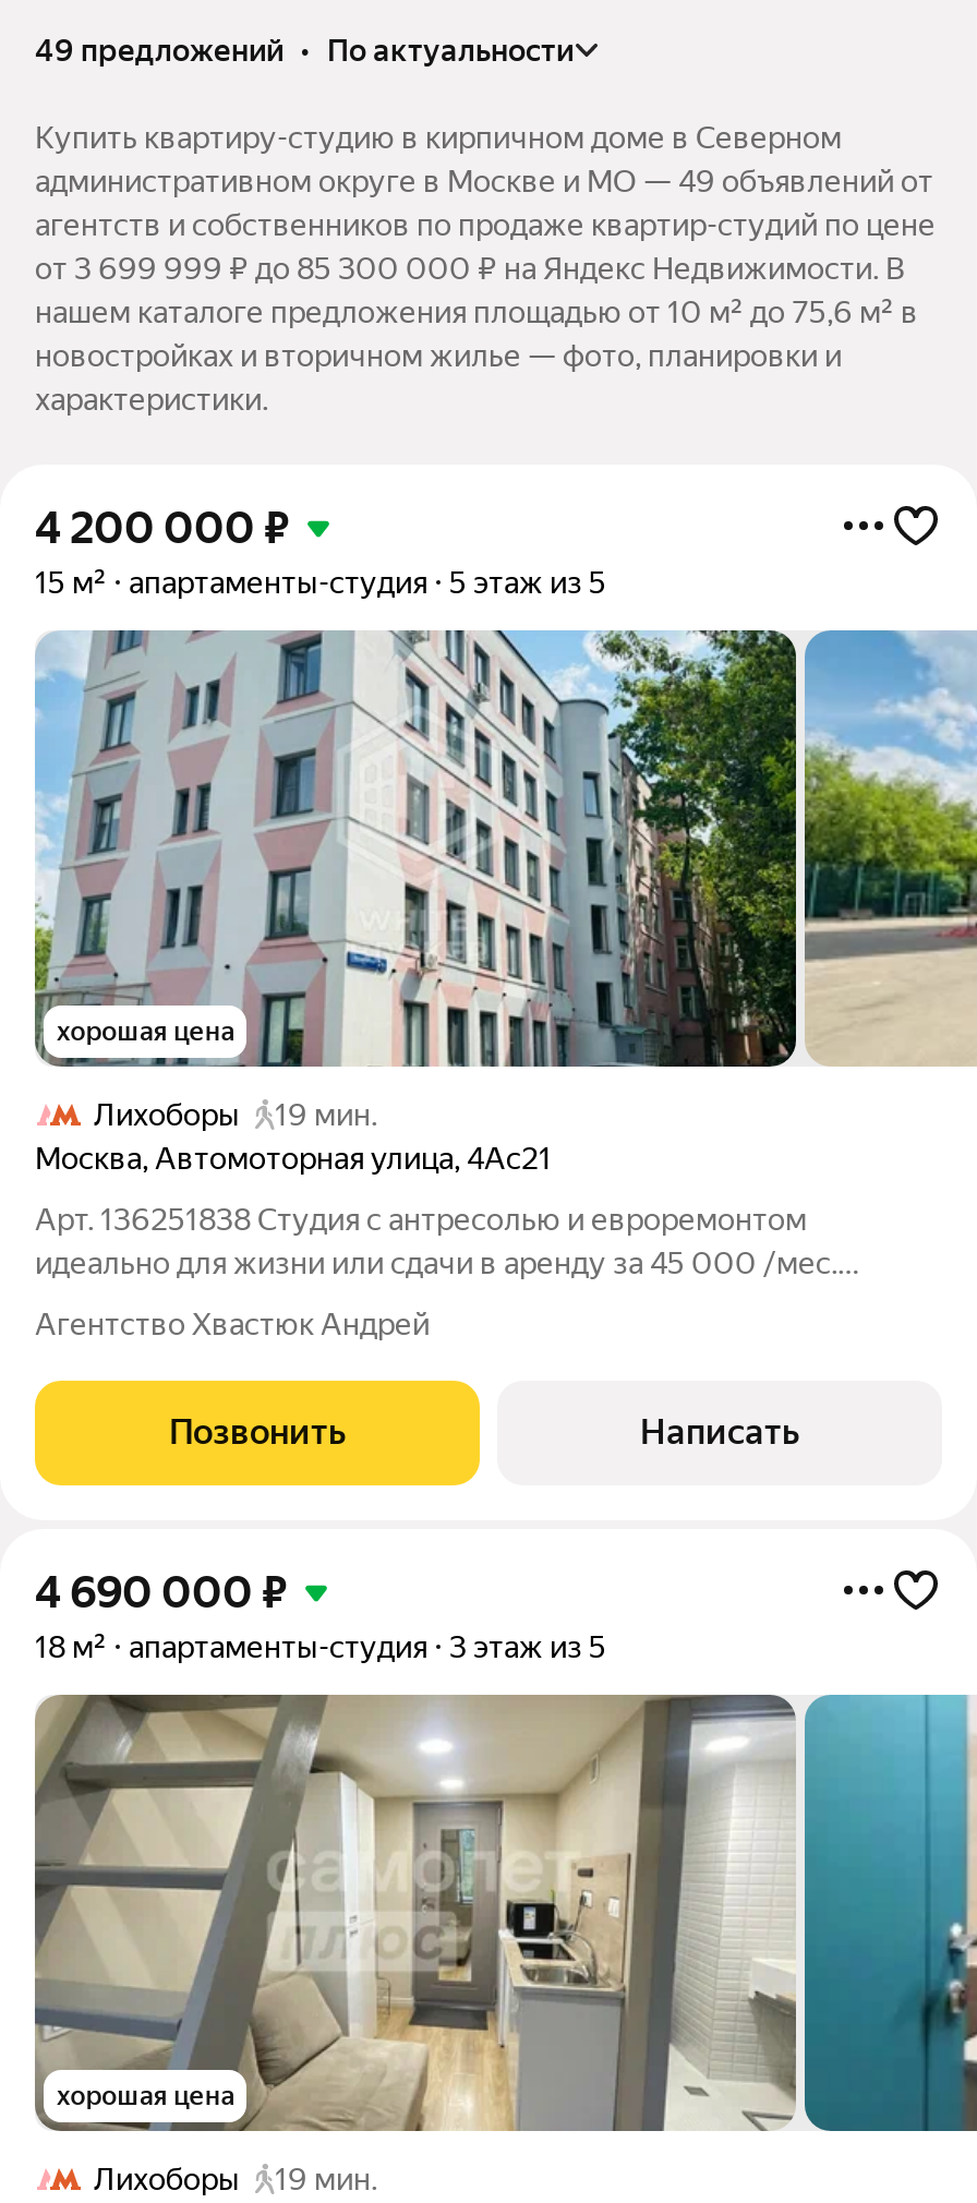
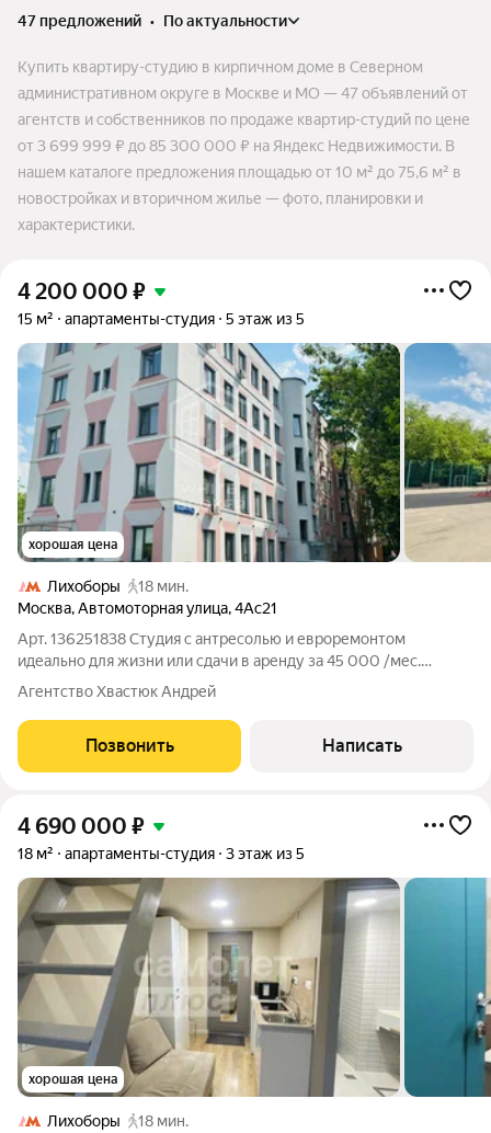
- 49 предложений • по актуальности
+ 47 предложений • по актуальности

- административном округе в Москве и МО — 49 объявлений от
+ административном округе в Москве и МО — 47 объявлений от

- Лихоборы 19 мин.
+ Лихоборы 18 мин.

- Лихоборы 19 мин.
+ Лихоборы 18 мин.
